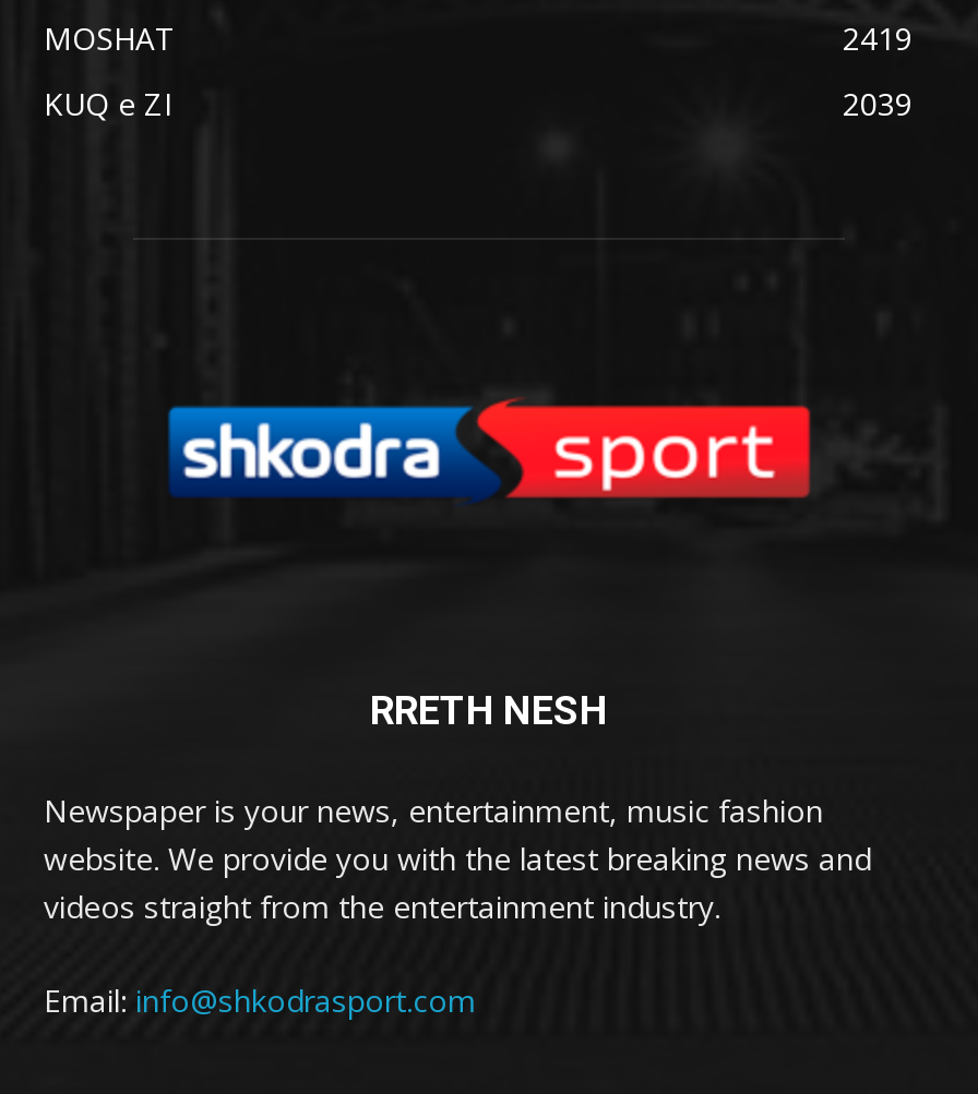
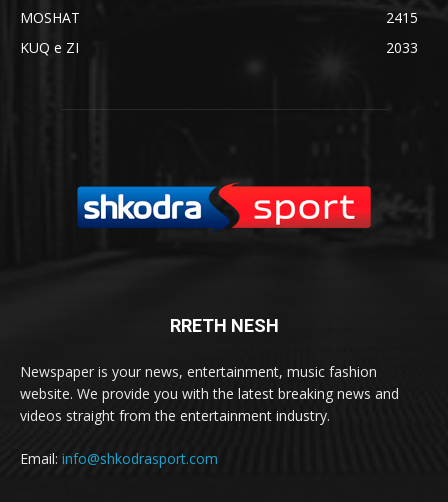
- 2419
+ 2415

- 2039
+ 2033
